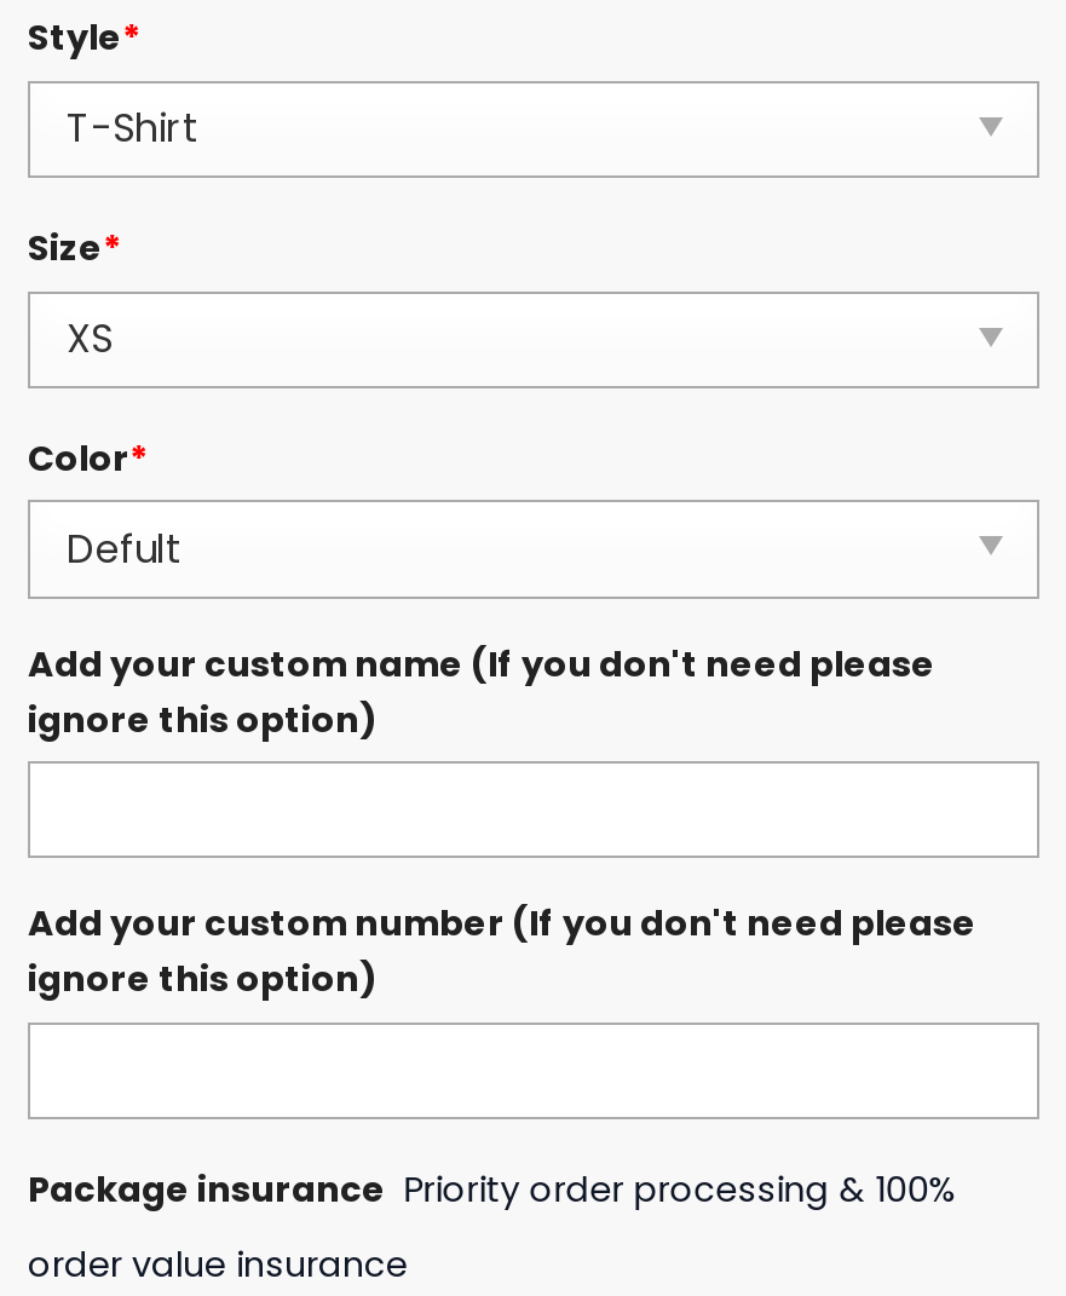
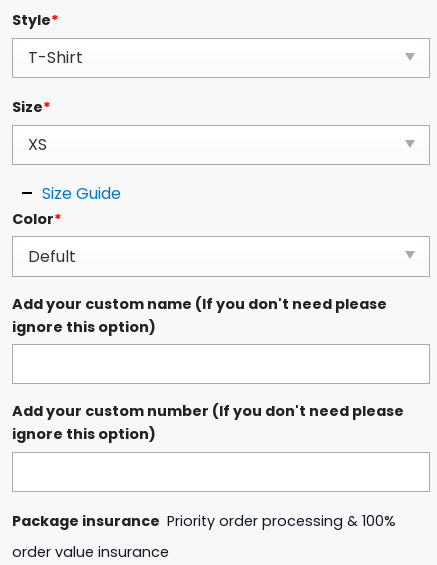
+ Size Guide
